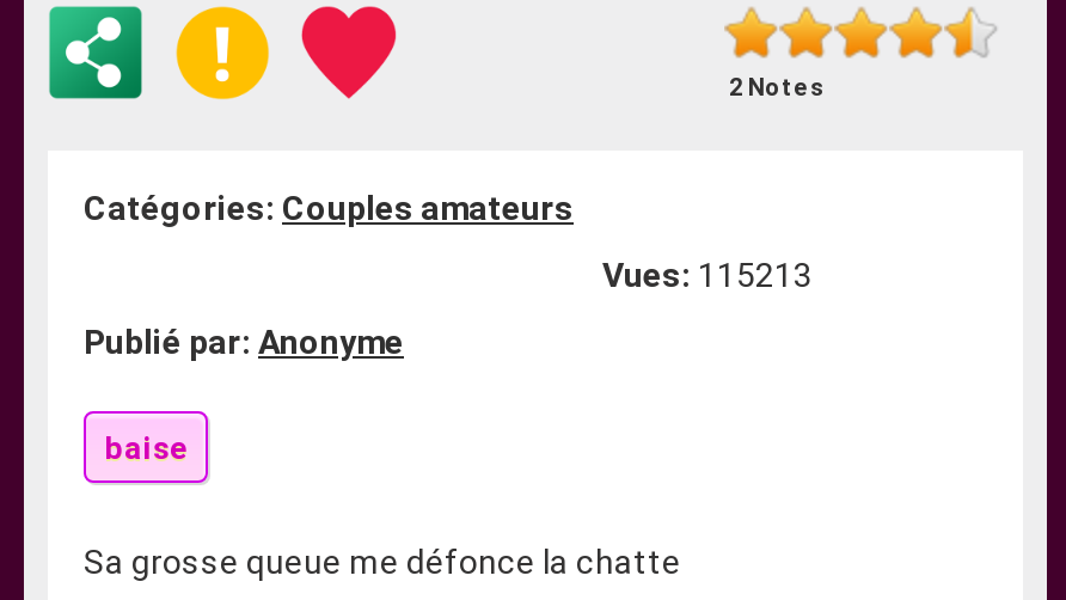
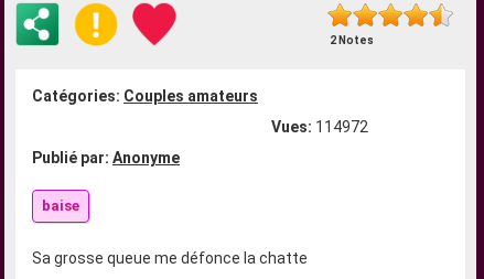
- Vues: 115213
+ Vues: 114972
